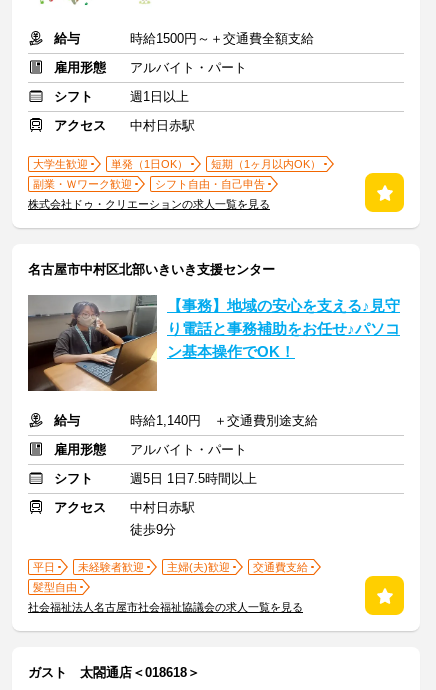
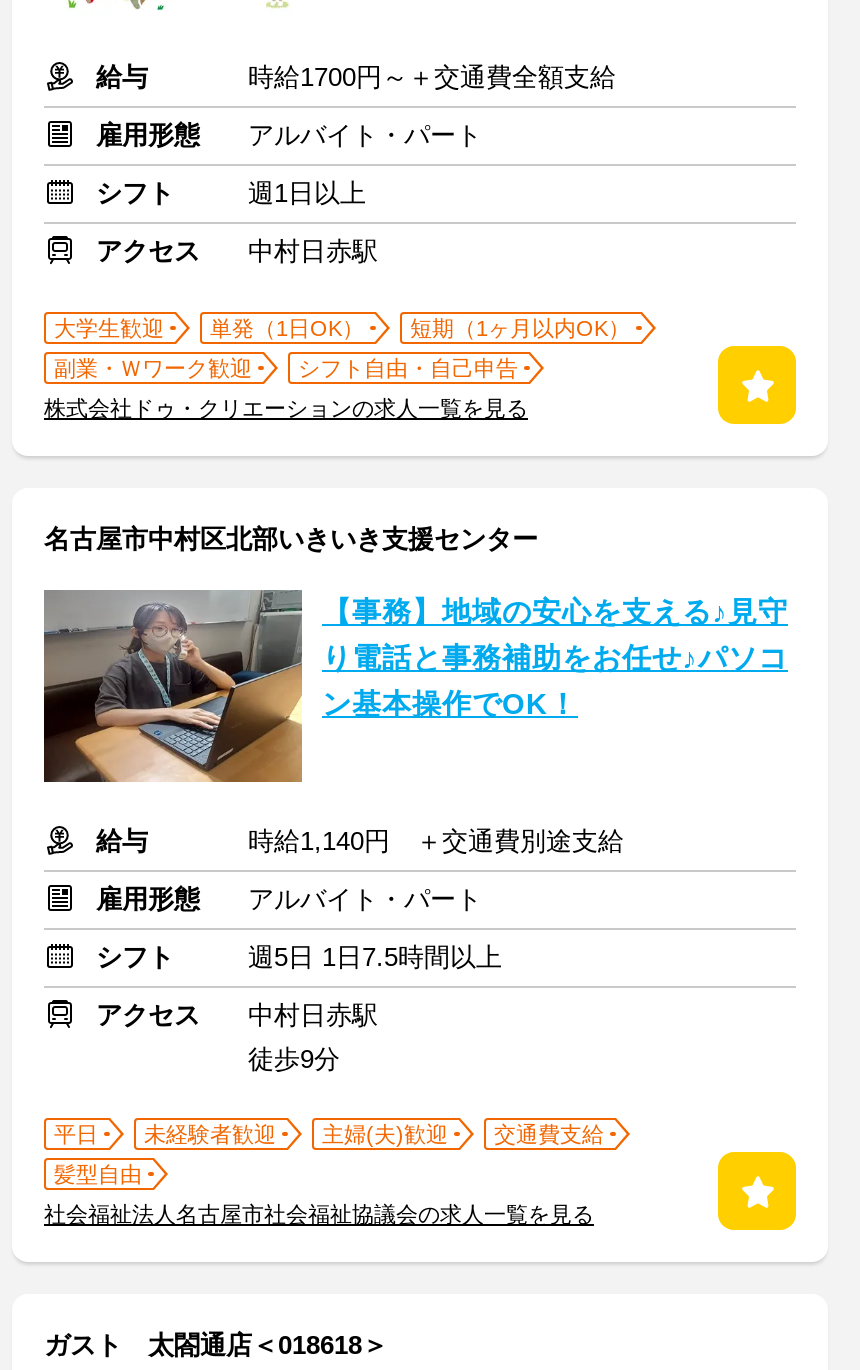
- 時給1500円～＋交通費全額支給
+ 時給1700円～＋交通費全額支給
